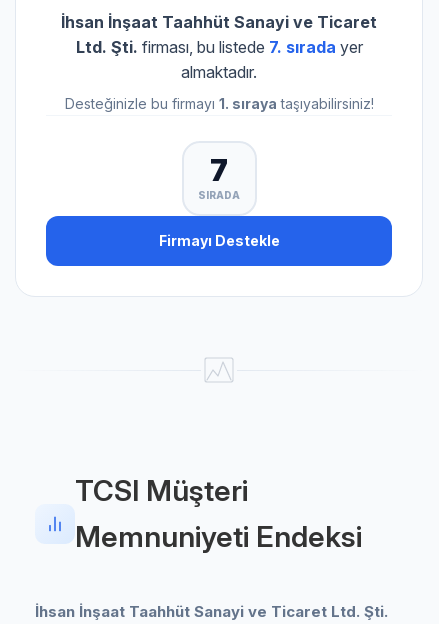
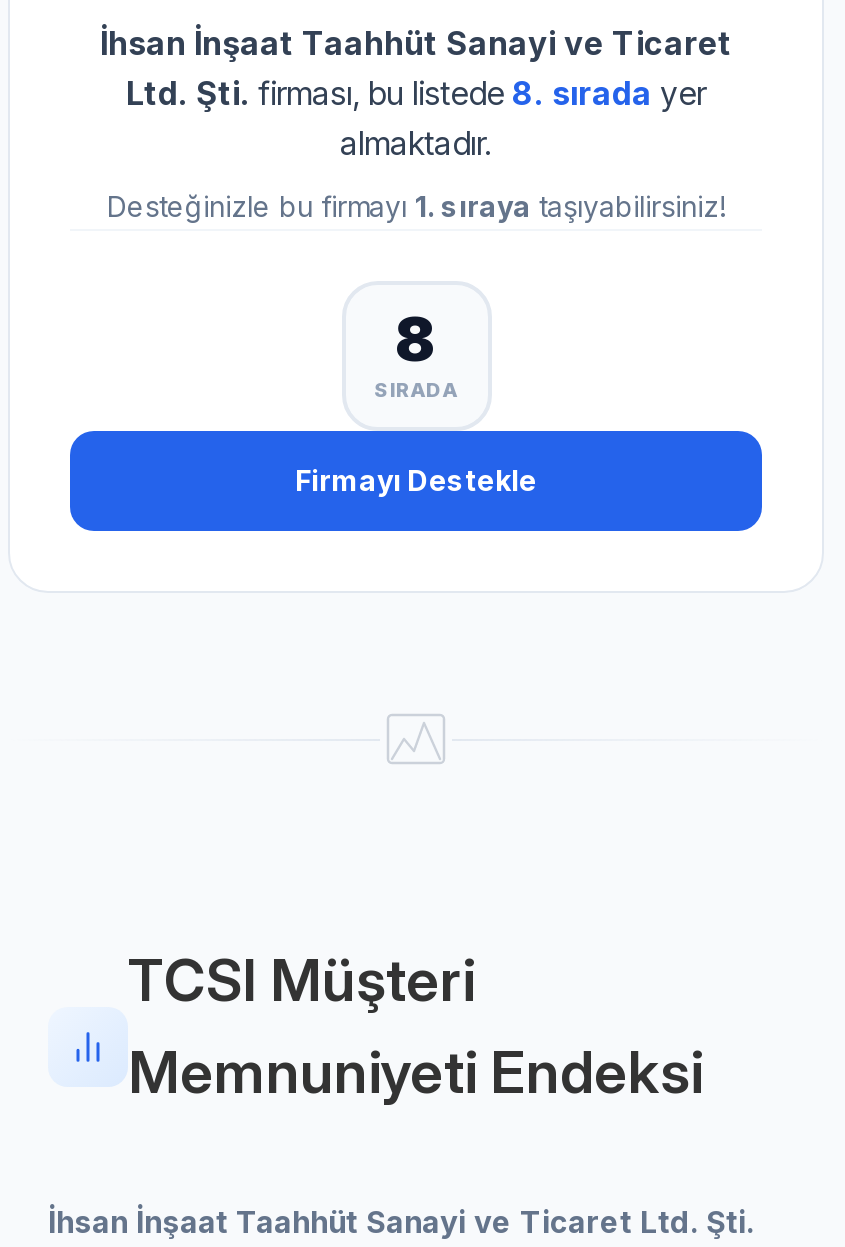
- Ltd. Şti. firması, bu listede 7. sırada yer
+ Ltd. Şti. firması, bu listede 8. sırada yer

- 7
+ 8
